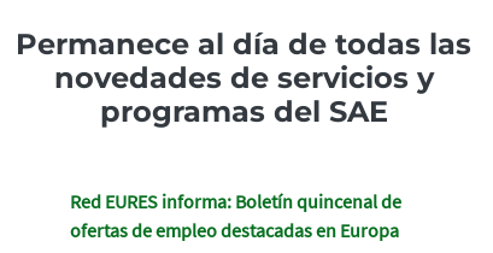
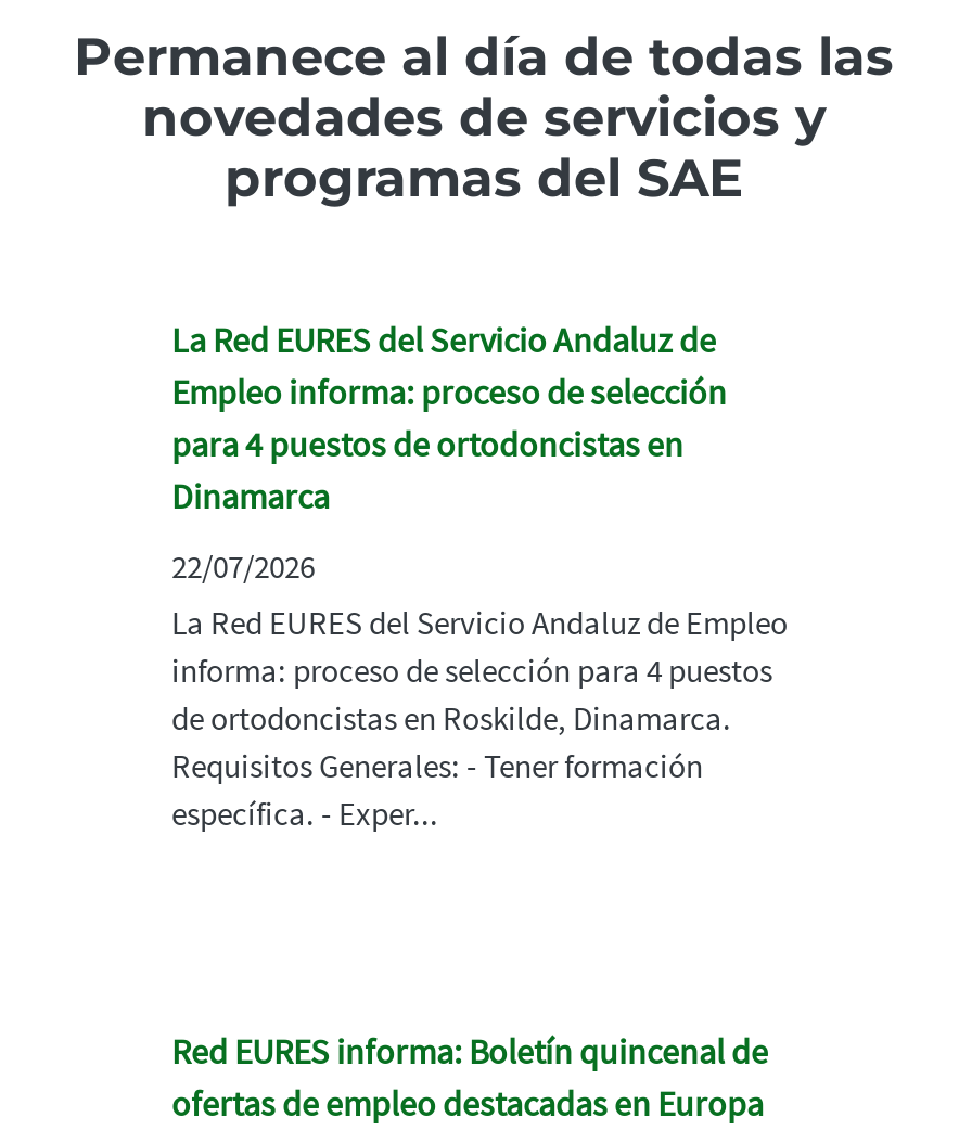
+ La Red EURES del Servicio Andaluz de
+ Empleo informa: proceso de selección
+ para 4 puestos de ortodoncistas en
+ Dinamarca
+ 22/07/2026
+ La Red EURES del Servicio Andaluz de Empleo
+ informa: proceso de selección para 4 puestos
+ de ortodoncistas en Roskilde, Dinamarca.
+ Requisitos Generales: - Tener formación
+ específica. - Exper...
